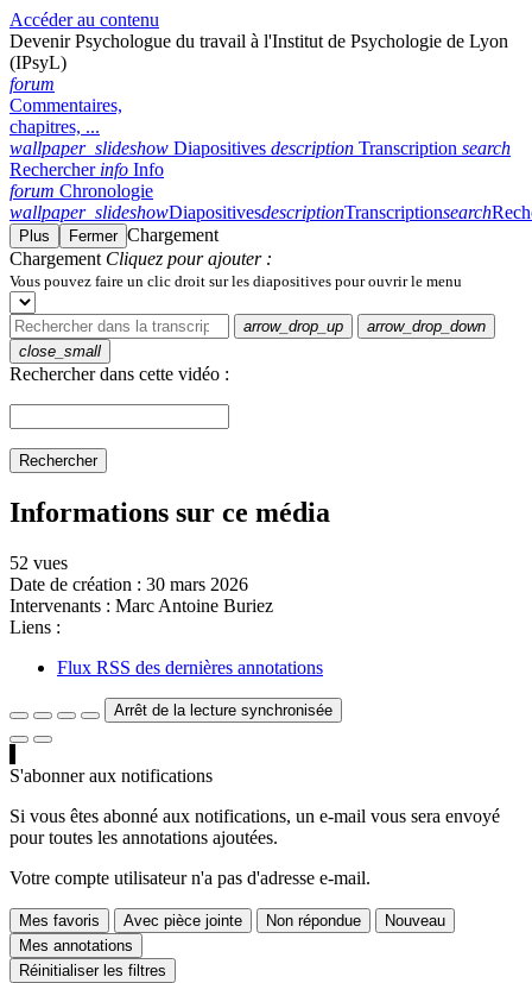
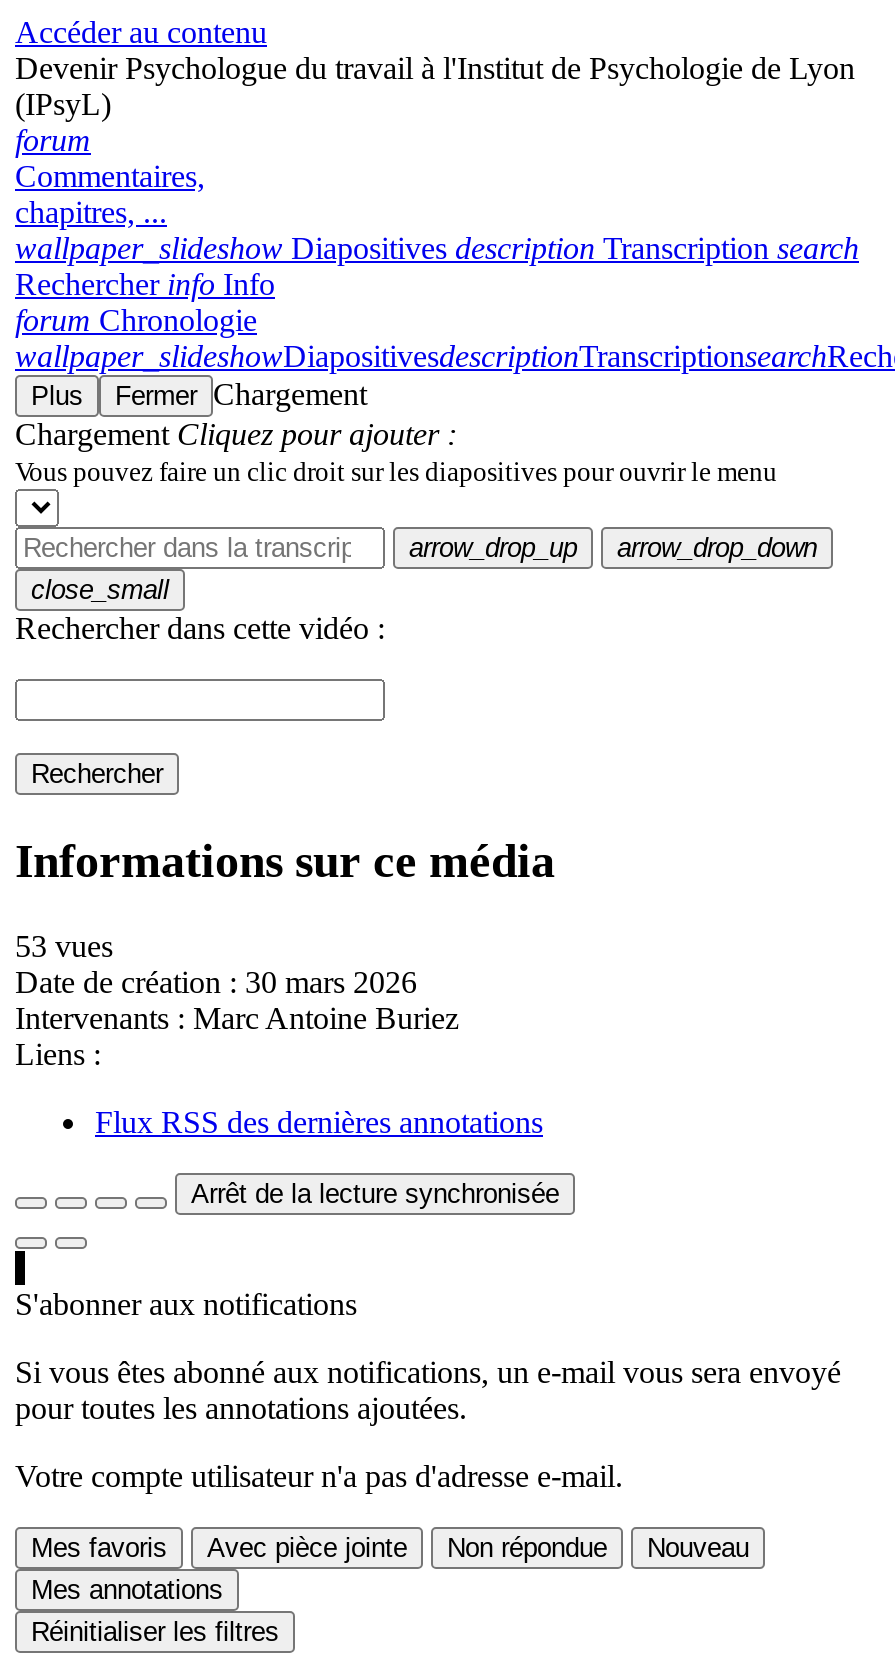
- 52 vues
+ 53 vues
